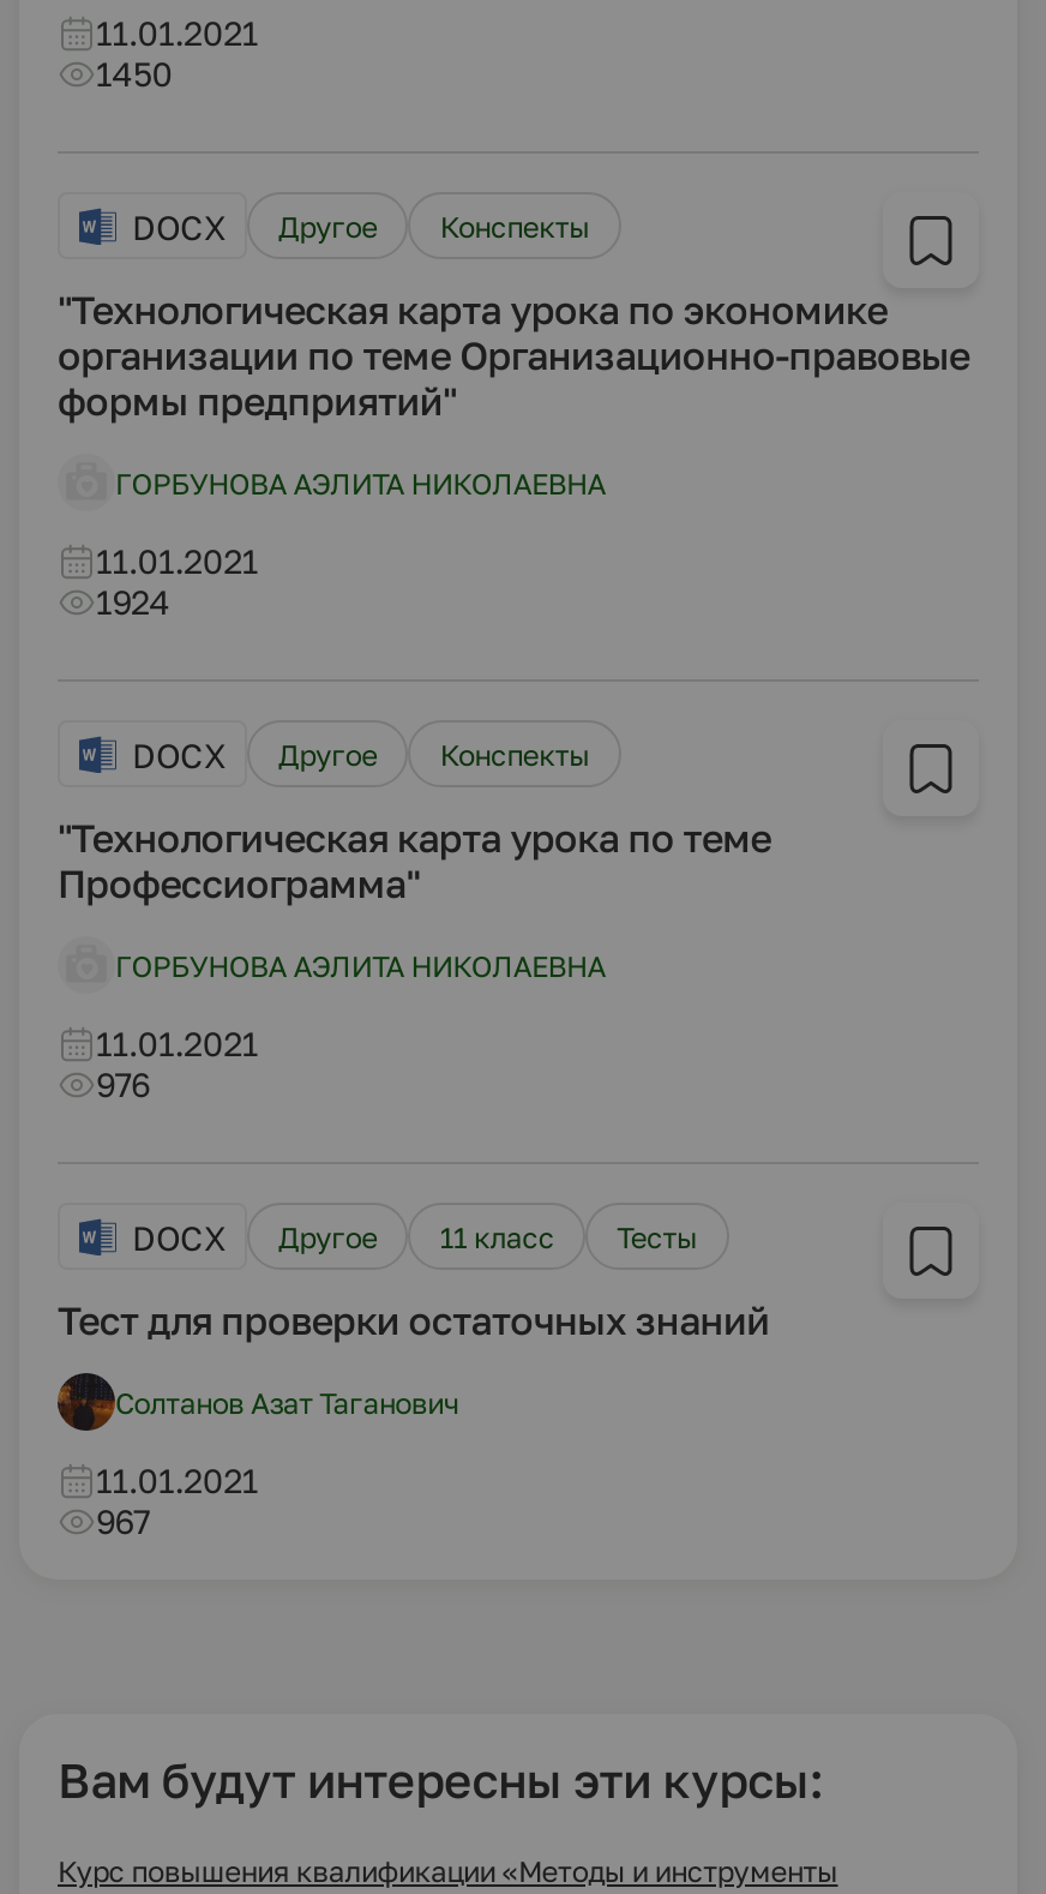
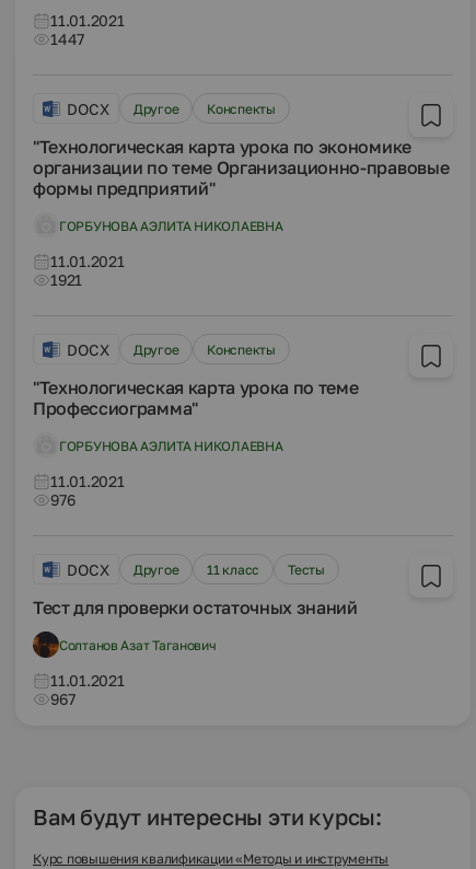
- 1450
+ 1447

- 1924
+ 1921
